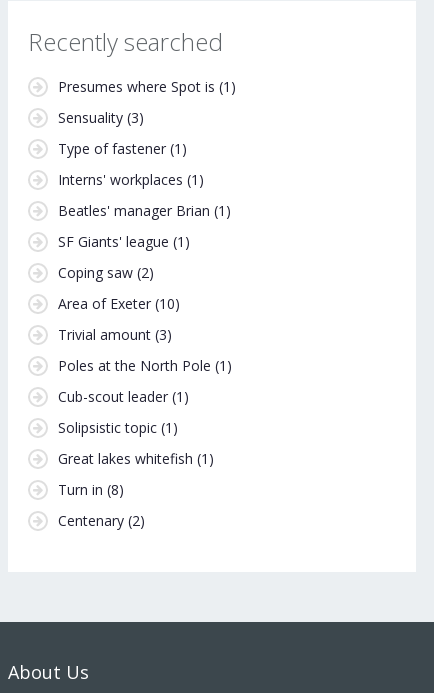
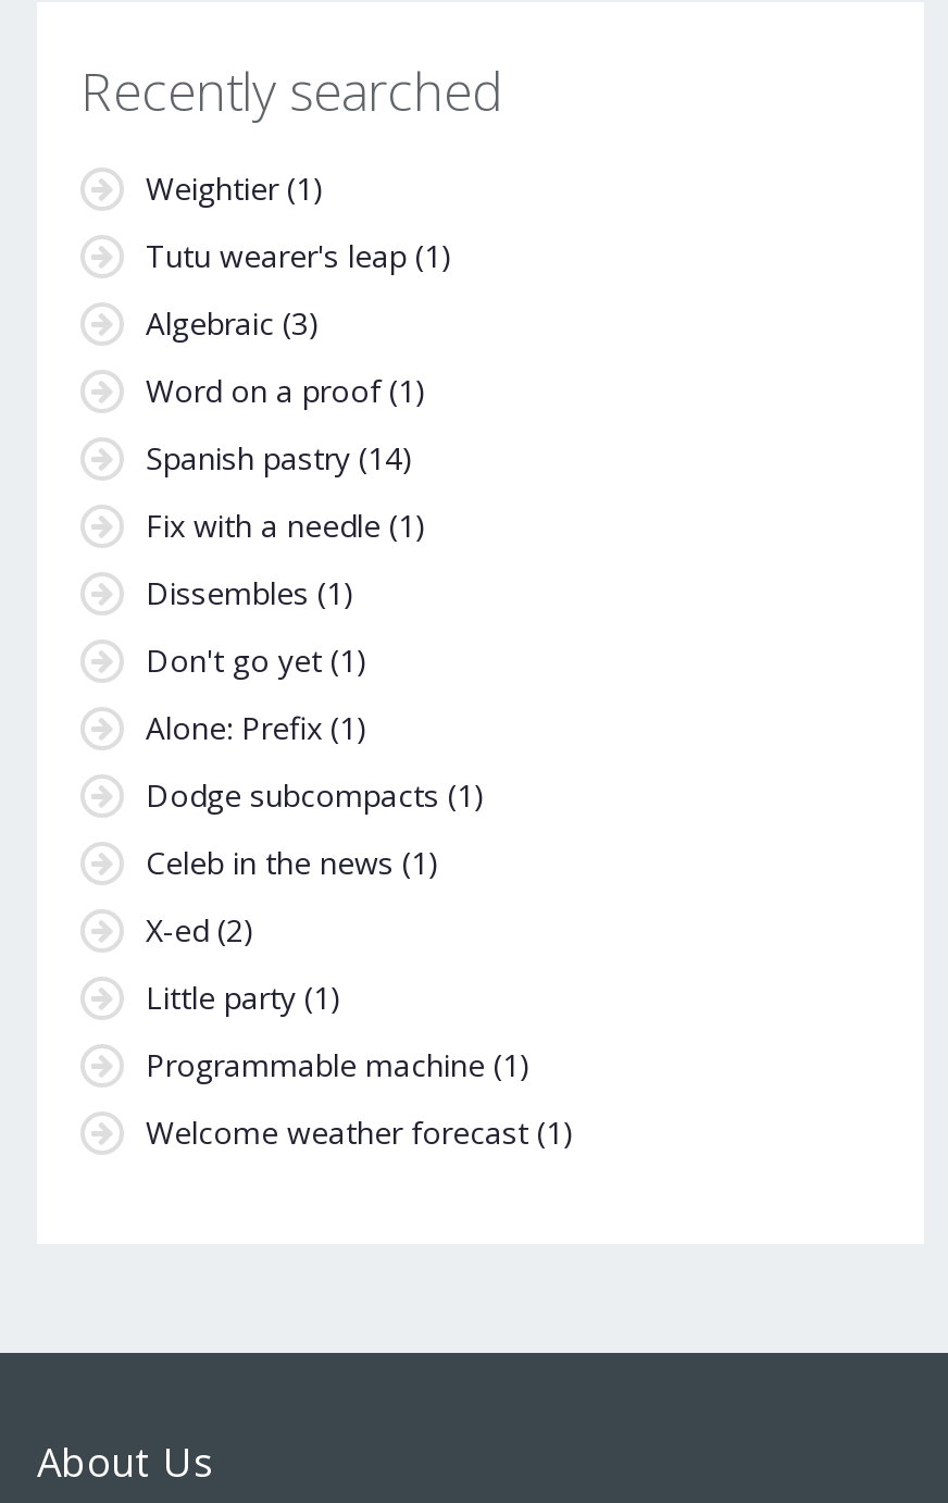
- Presumes where Spot is (1)
+ Weightier (1)

- Sensuality (3)
+ Tutu wearer's leap (1)

- Type of fastener (1)
+ Algebraic (3)

- Interns' workplaces (1)
+ Word on a proof (1)

- Beatles' manager Brian (1)
+ Spanish pastry (14)

- SF Giants' league (1)
+ Fix with a needle (1)

- Coping saw (2)
+ Dissembles (1)

- Area of Exeter (10)
+ Don't go yet (1)

- Trivial amount (3)
+ Alone: Prefix (1)

- Poles at the North Pole (1)
+ Dodge subcompacts (1)

- Cub-scout leader (1)
+ Celeb in the news (1)

- Solipsistic topic (1)
+ X-ed (2)

- Great lakes whitefish (1)
+ Little party (1)

- Turn in (8)
+ Programmable machine (1)

- Centenary (2)
+ Welcome weather forecast (1)
